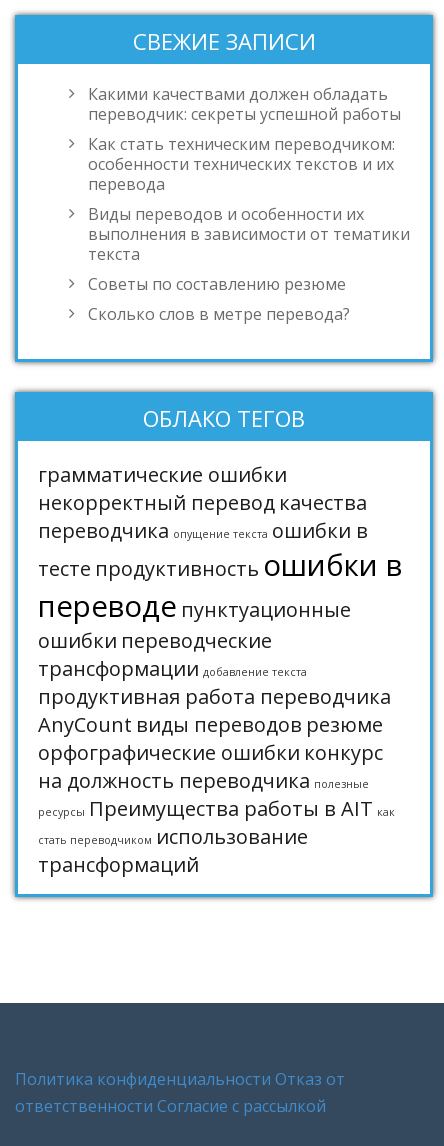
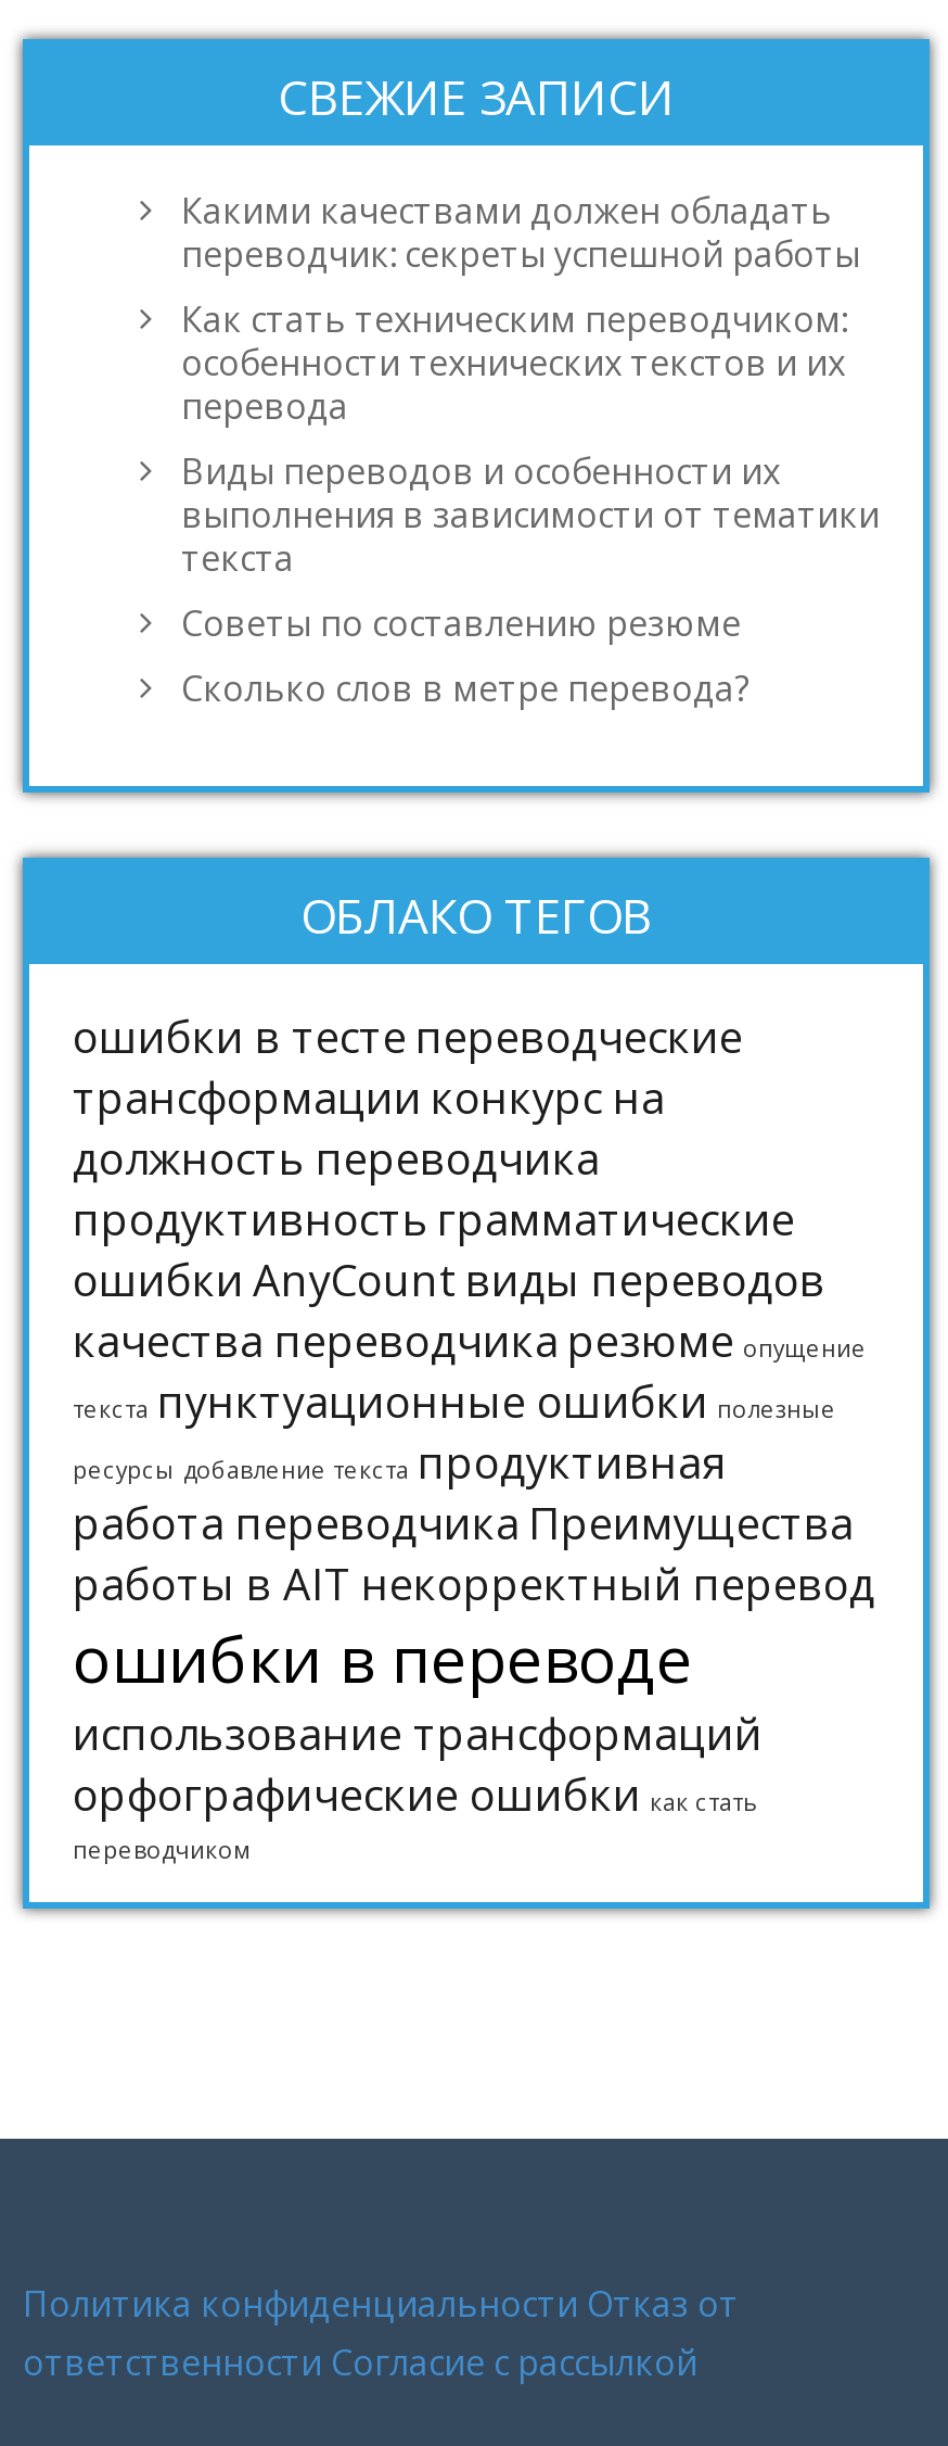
- грамматические ошибки
- некорректный перевод качества
- переводчика опущение текста ошибки в
- тесте продуктивность ошибки в
- переводе пунктуационные
- ошибки переводческие
- трансформации добавление текста
- продуктивная работа переводчика
- AnyCount виды переводов резюме
- орфографические ошибки конкурс
- на должность переводчика полезные
- ресурсы Преимущества работы в AIT как
- стать переводчиком использование
- трансформаций
+ ошибки в тесте переводческие
+ трансформации конкурс на
+ должность переводчика
+ продуктивность грамматические
+ ошибки AnyCount виды переводов
+ качества переводчика резюме опущение
+ текста пунктуационные ошибки полезные
+ ресурсы добавление текста продуктивная
+ работа переводчика Преимущества
+ работы в AIT некорректный перевод
+ ошибки в переводе
+ использование трансформаций
+ орфографические ошибки как стать
+ переводчиком
